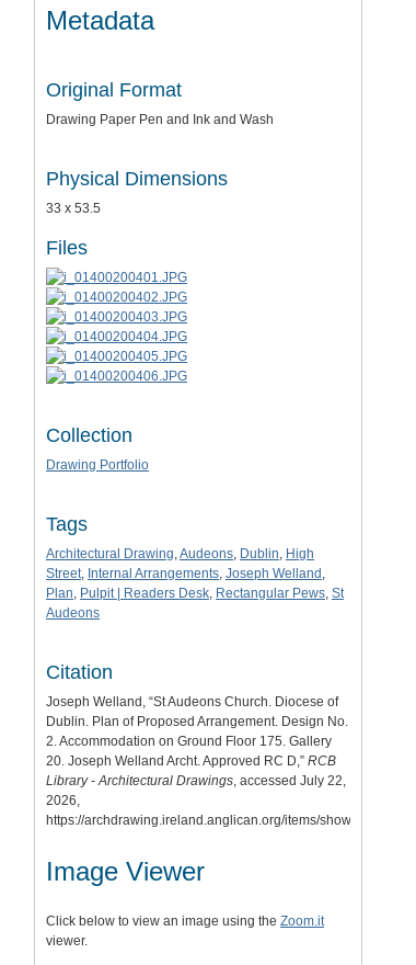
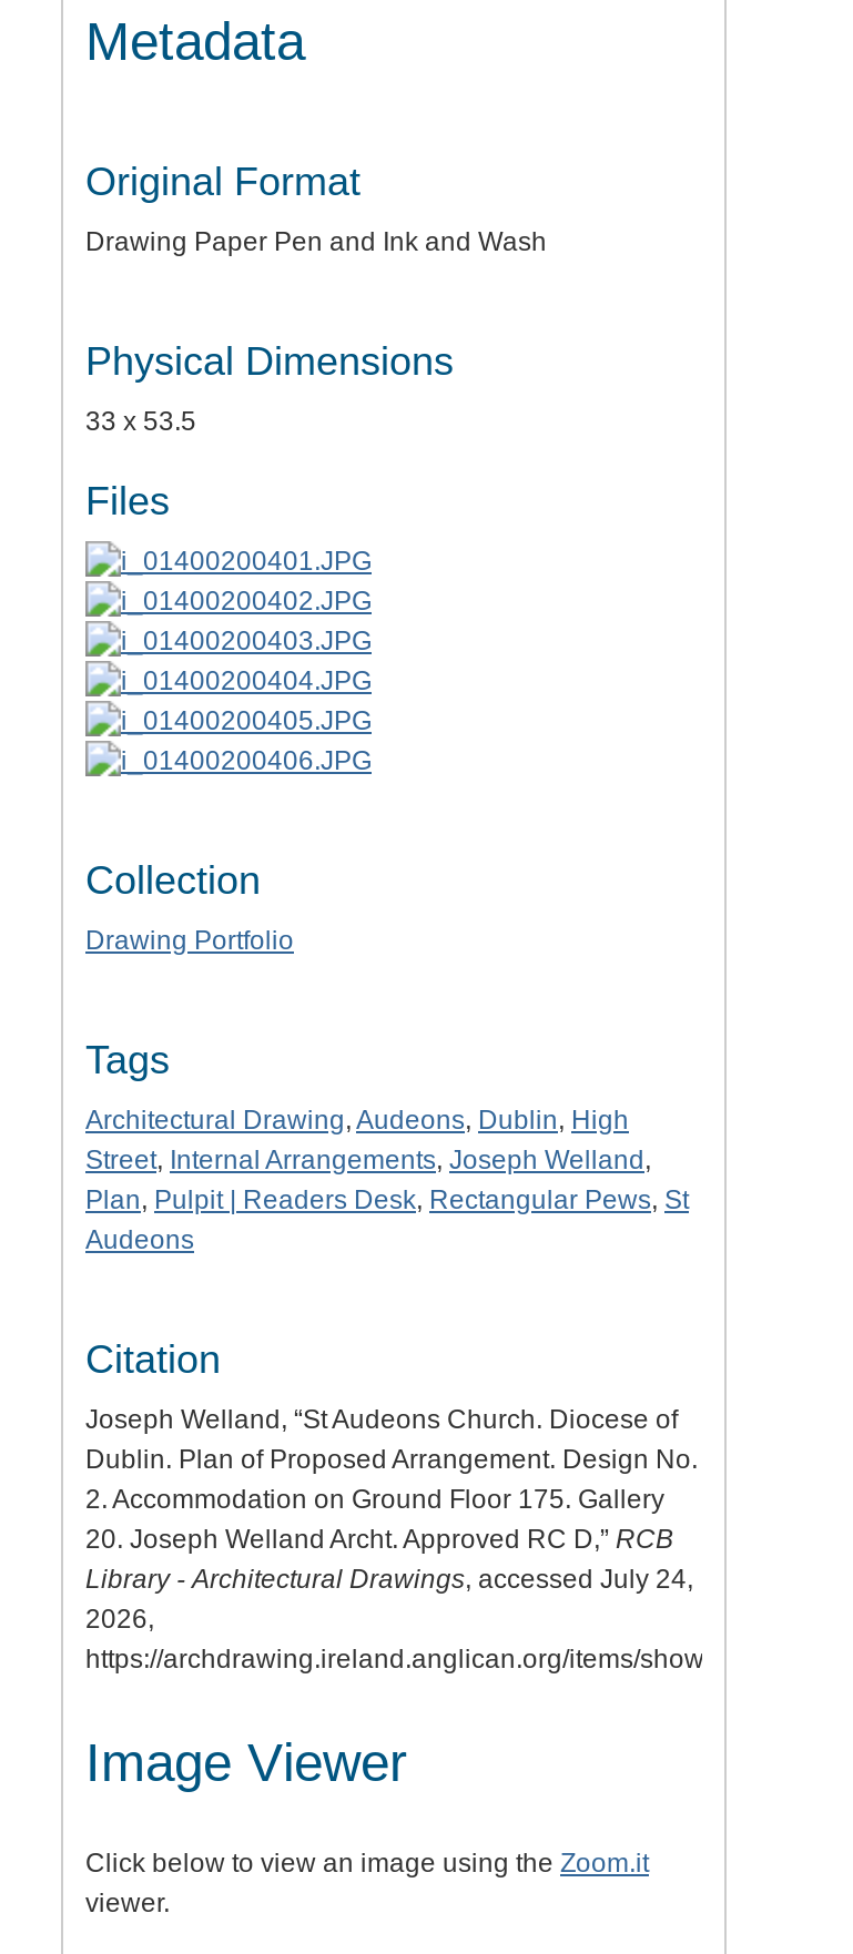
- Library - Architectural Drawings, accessed July 22,
+ Library - Architectural Drawings, accessed July 24,
